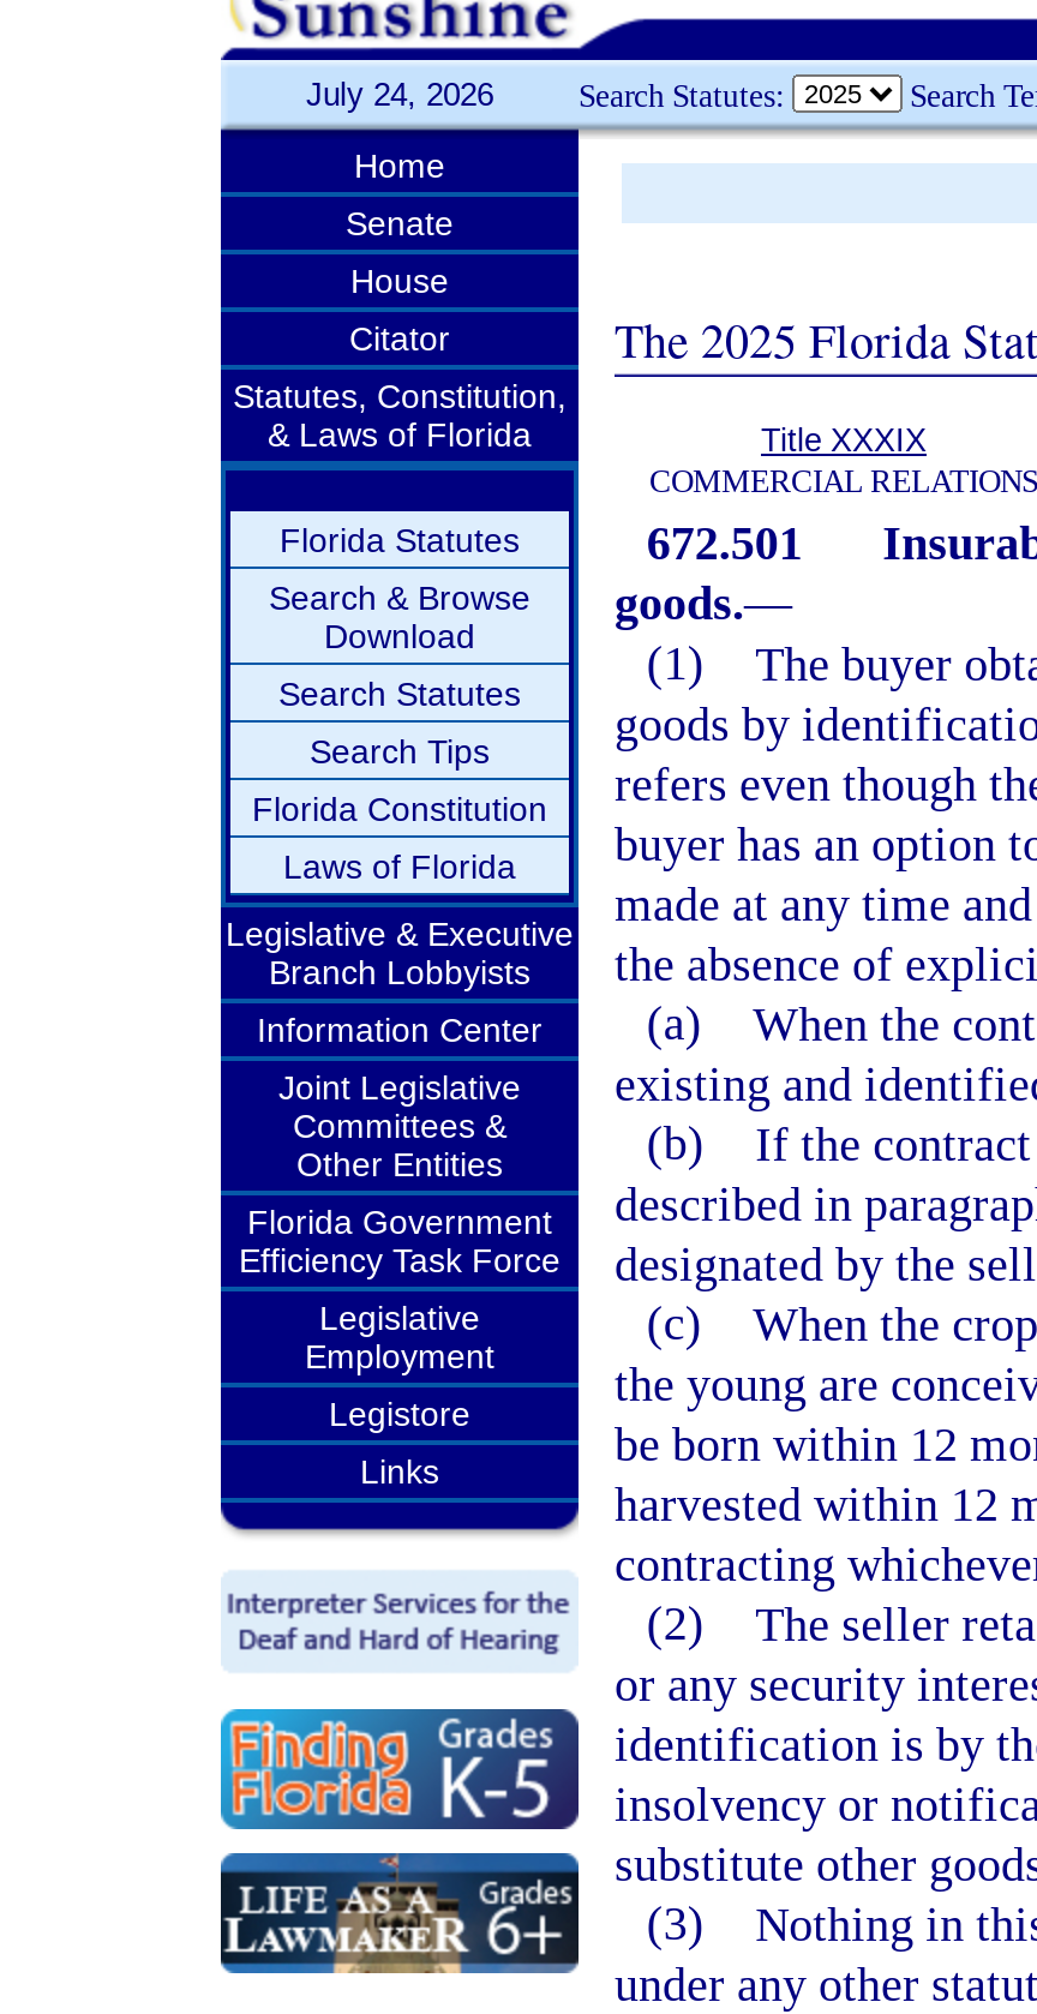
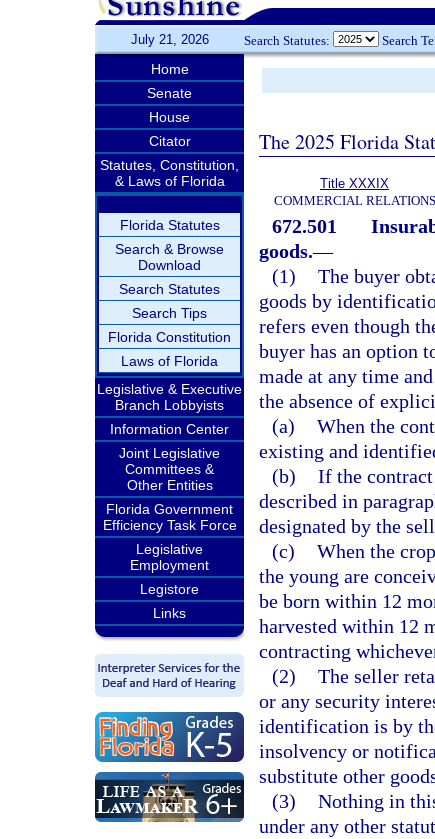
- July 24, 2026
+ July 21, 2026
